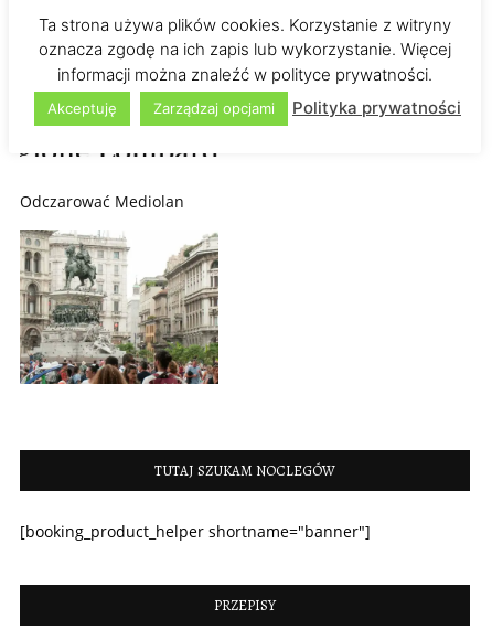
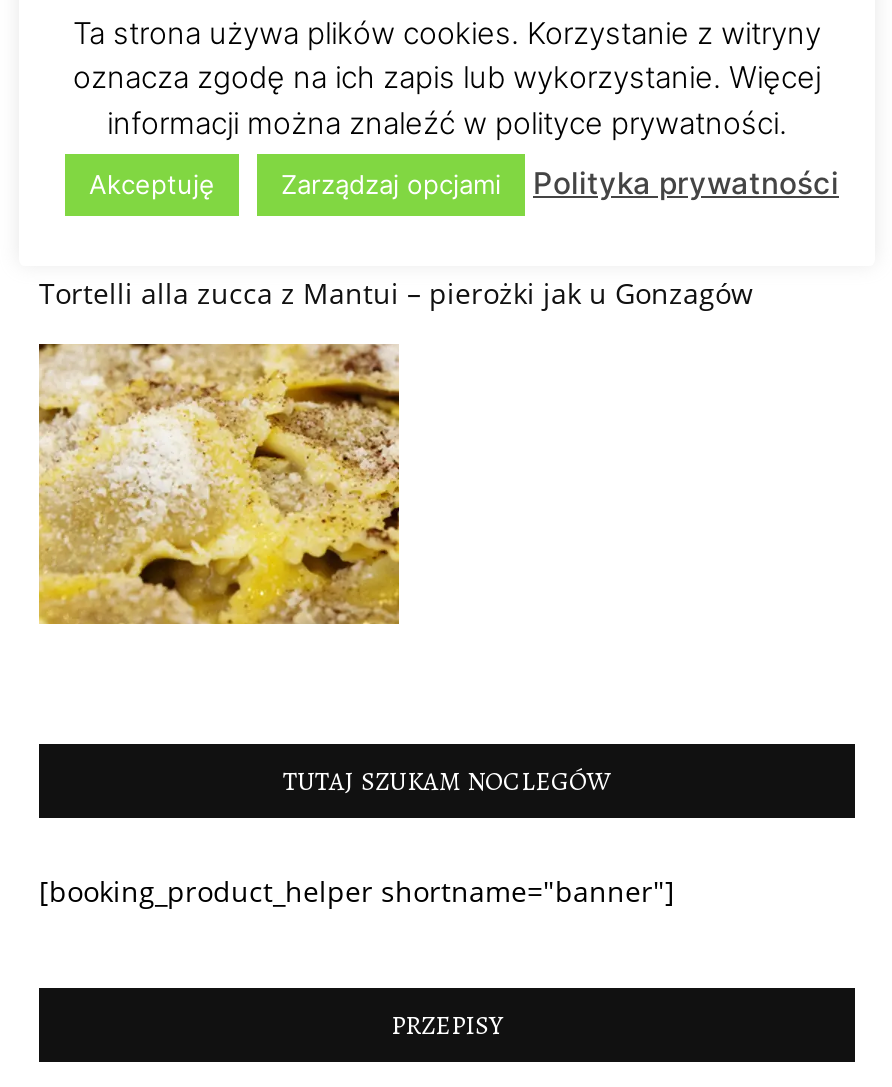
- Odczarować Mediolan
+ Tortelli alla zucca z Mantui – pierożki jak u Gonzagów

- [image]
+ [image]
